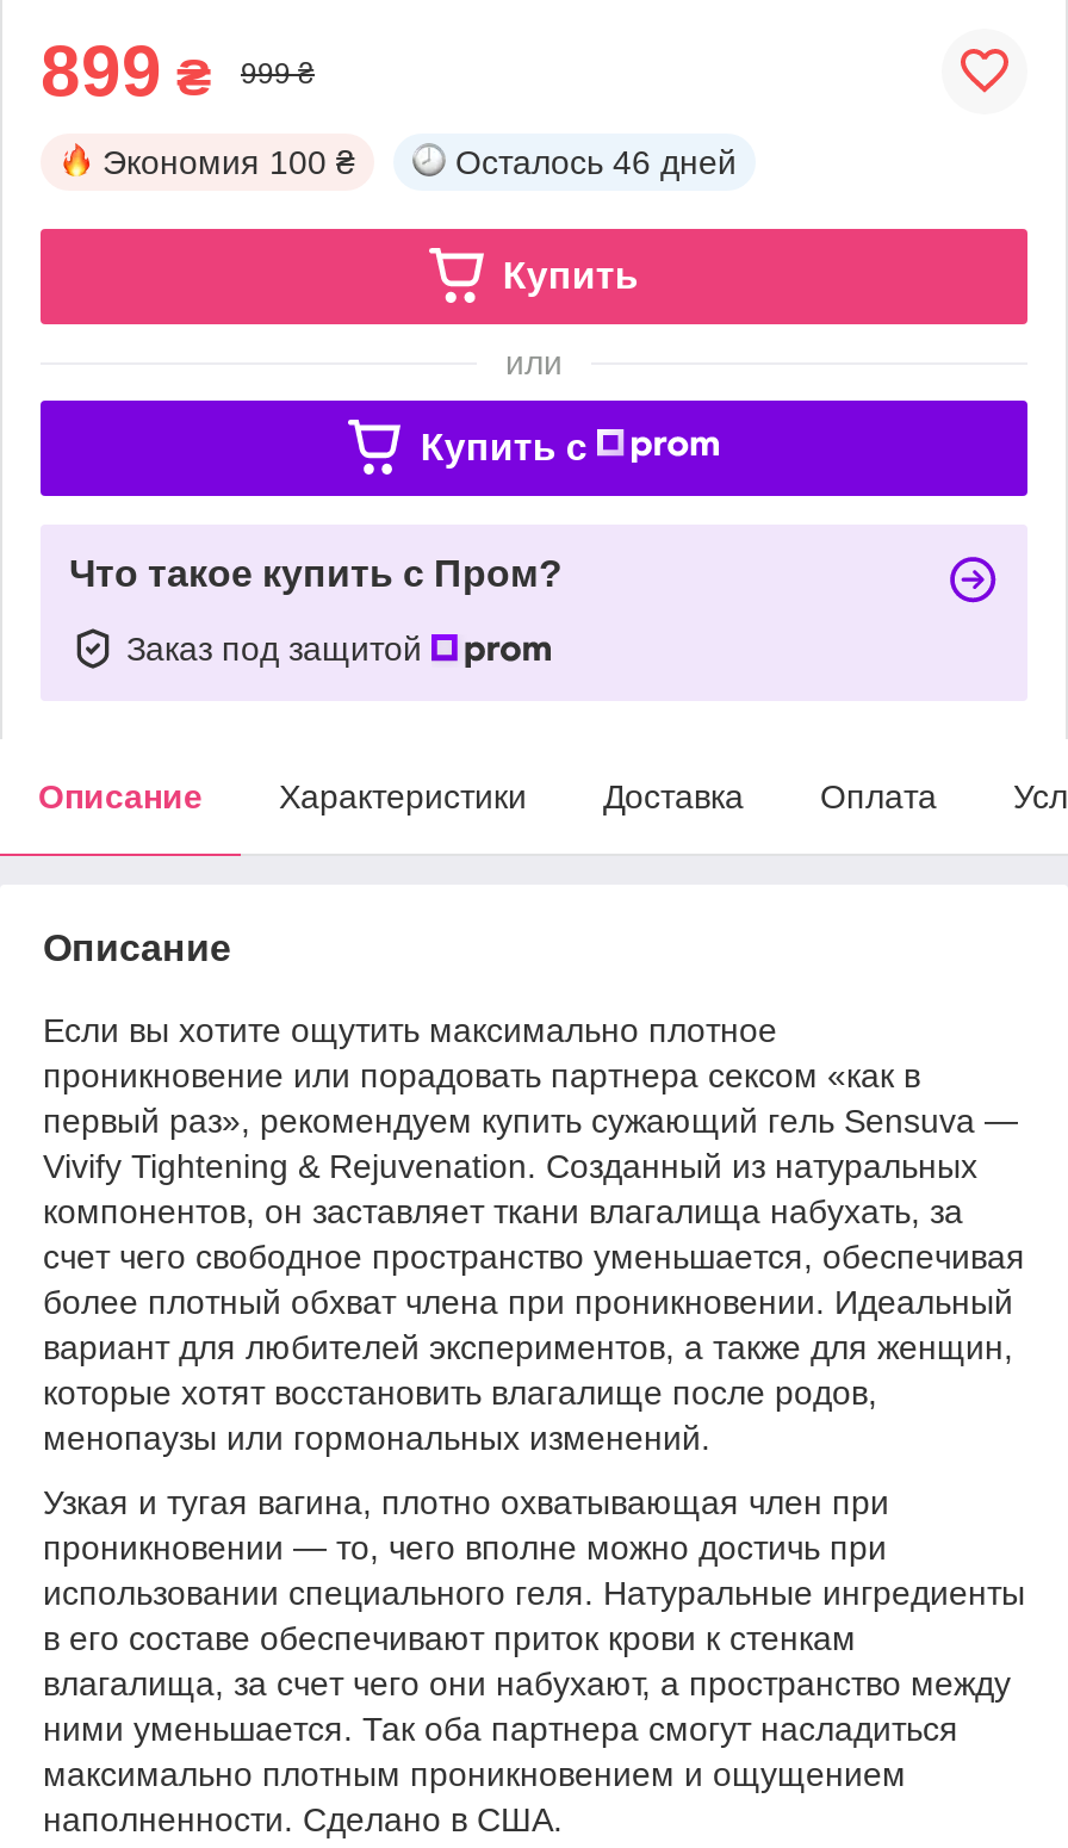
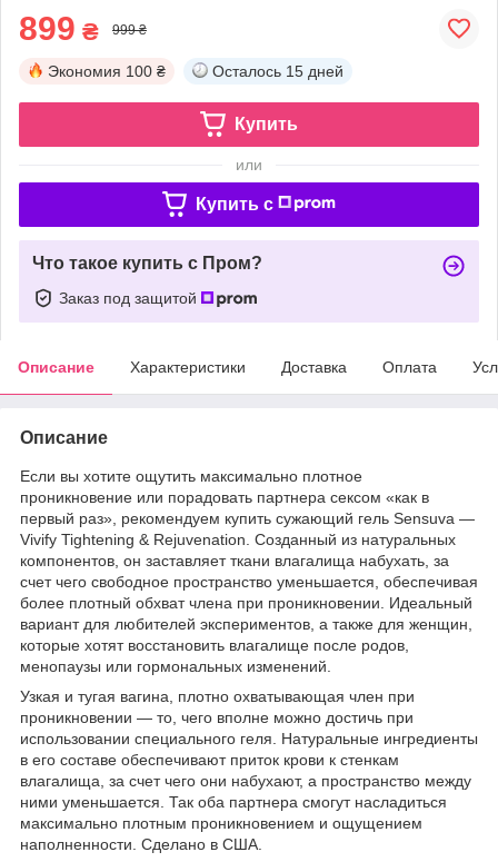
- Осталось 46 дней
+ Осталось 15 дней
